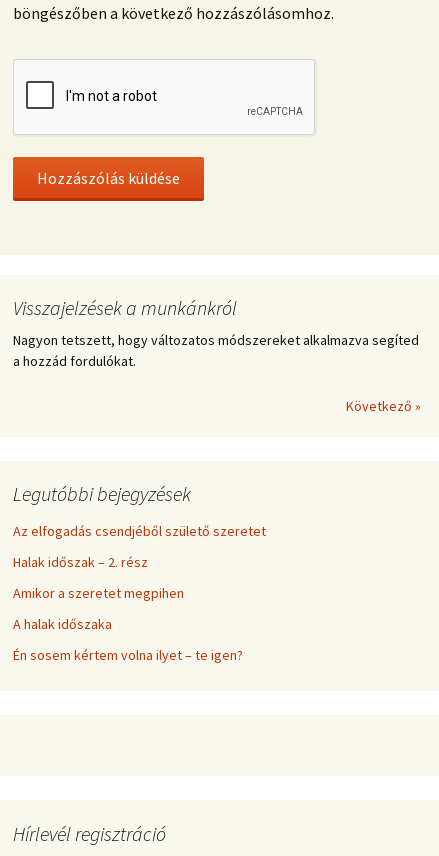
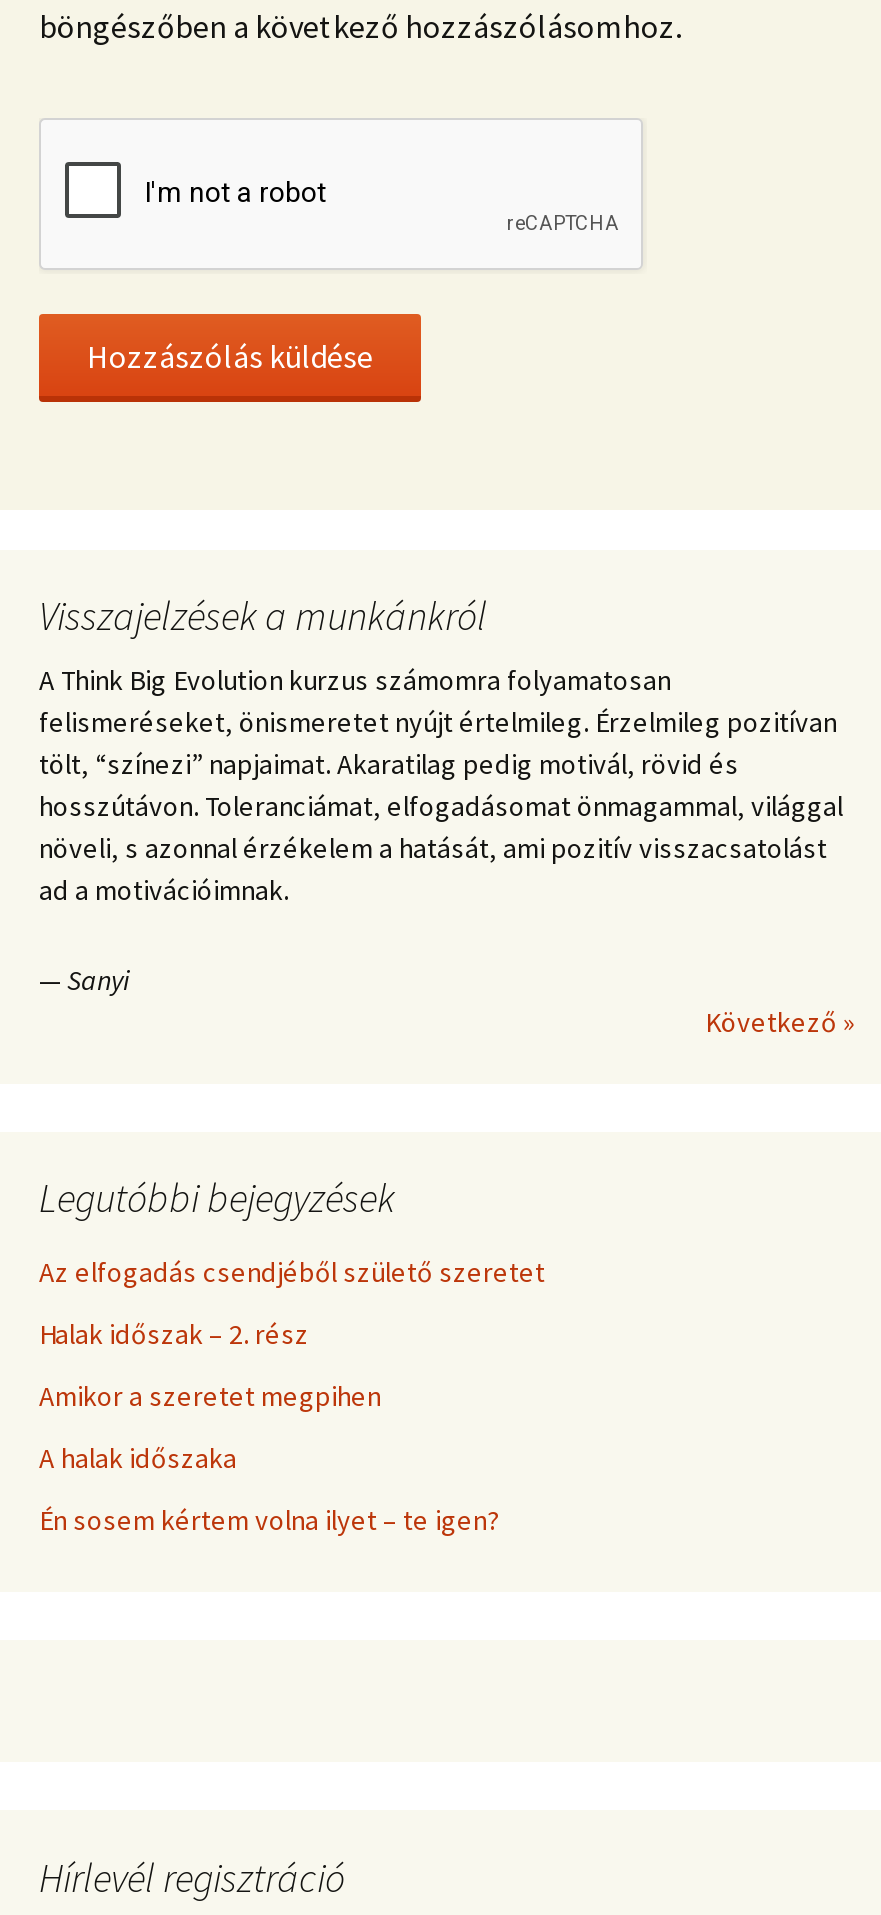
- Nagyon tetszett, hogy változatos módszereket alkalmazva segíted
- a hozzád fordulókat.
+ A Think Big Evolution kurzus számomra folyamatosan
+ felismeréseket, önismeretet nyújt értelmileg. Érzelmileg pozitívan
+ tölt, “színezi” napjaimat. Akaratilag pedig motivál, rövid és
+ hosszútávon. Toleranciámat, elfogadásomat önmagammal, világgal
+ növeli, s azonnal érzékelem a hatását, ami pozitív visszacsatolást
+ ad a motivációimnak.
+ — Sanyi
